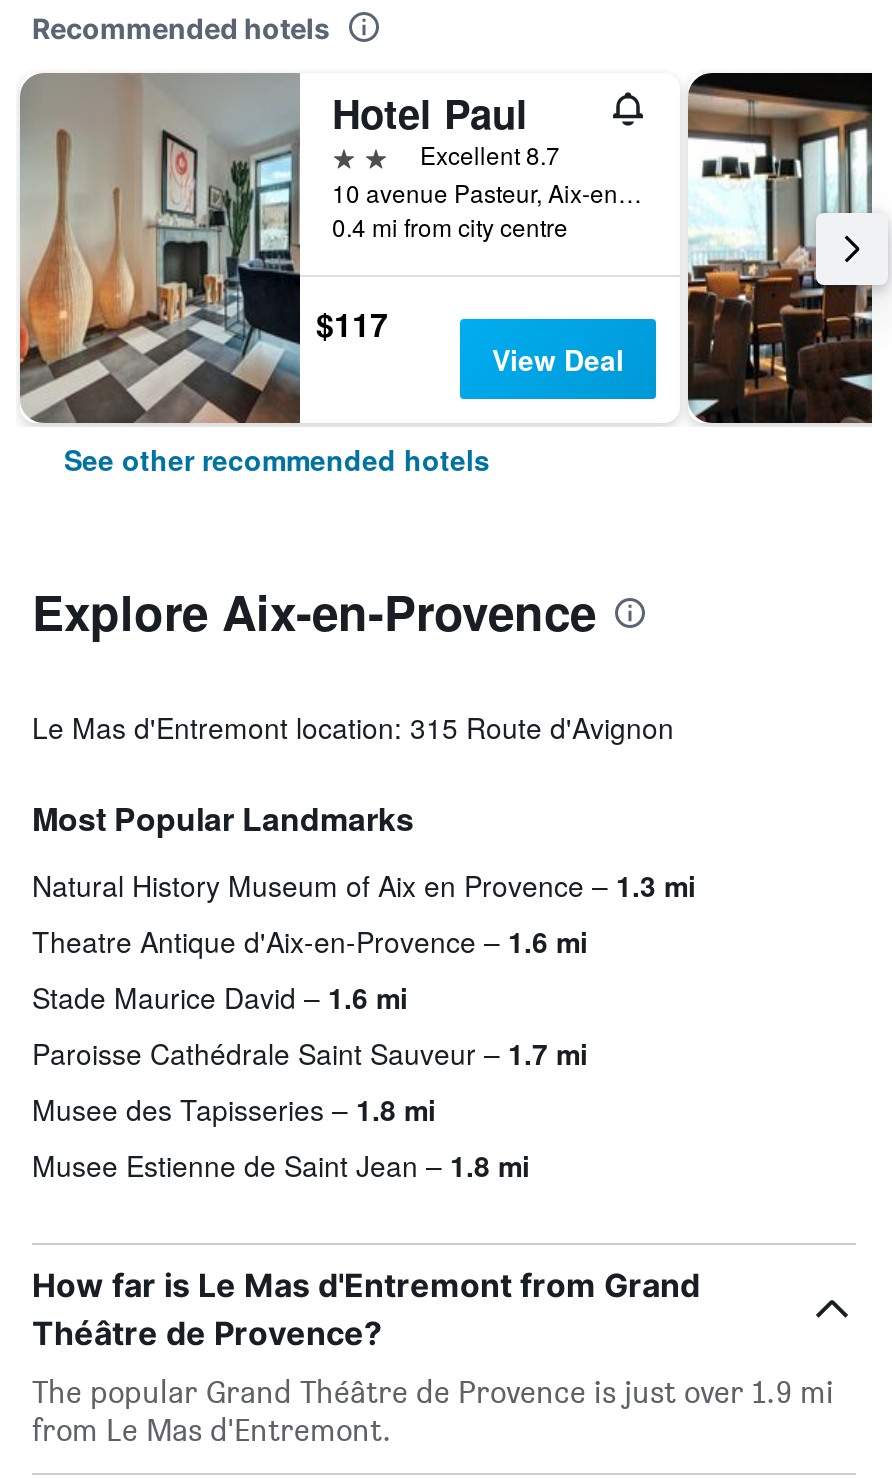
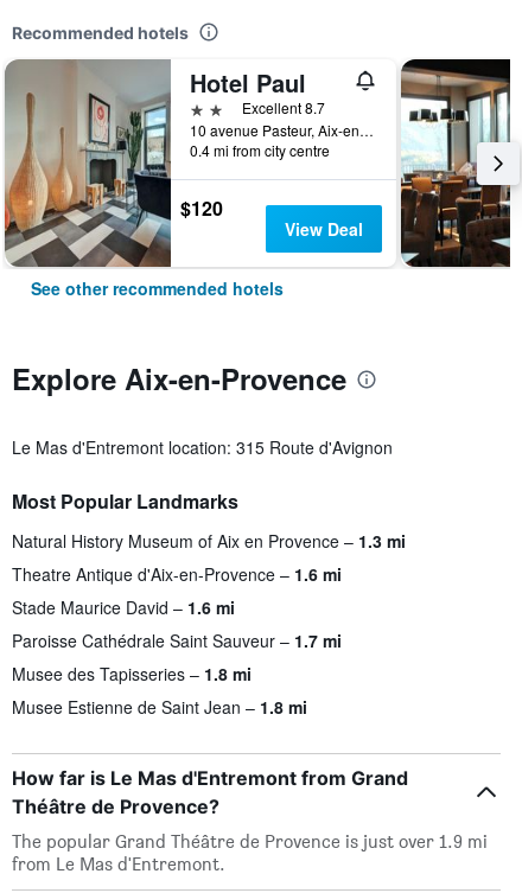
- $117
+ $120
